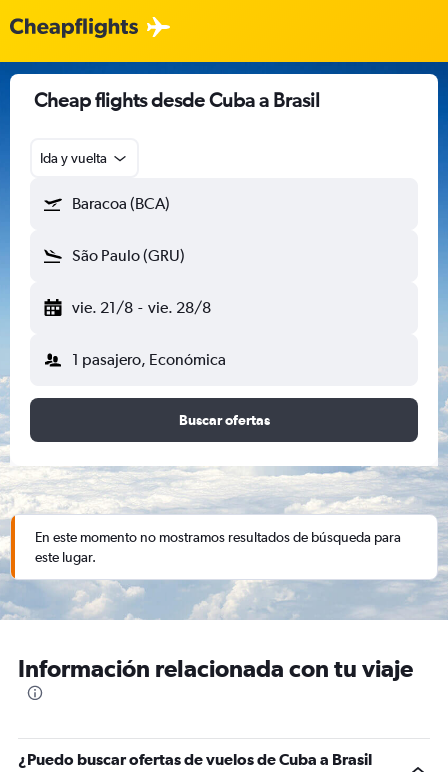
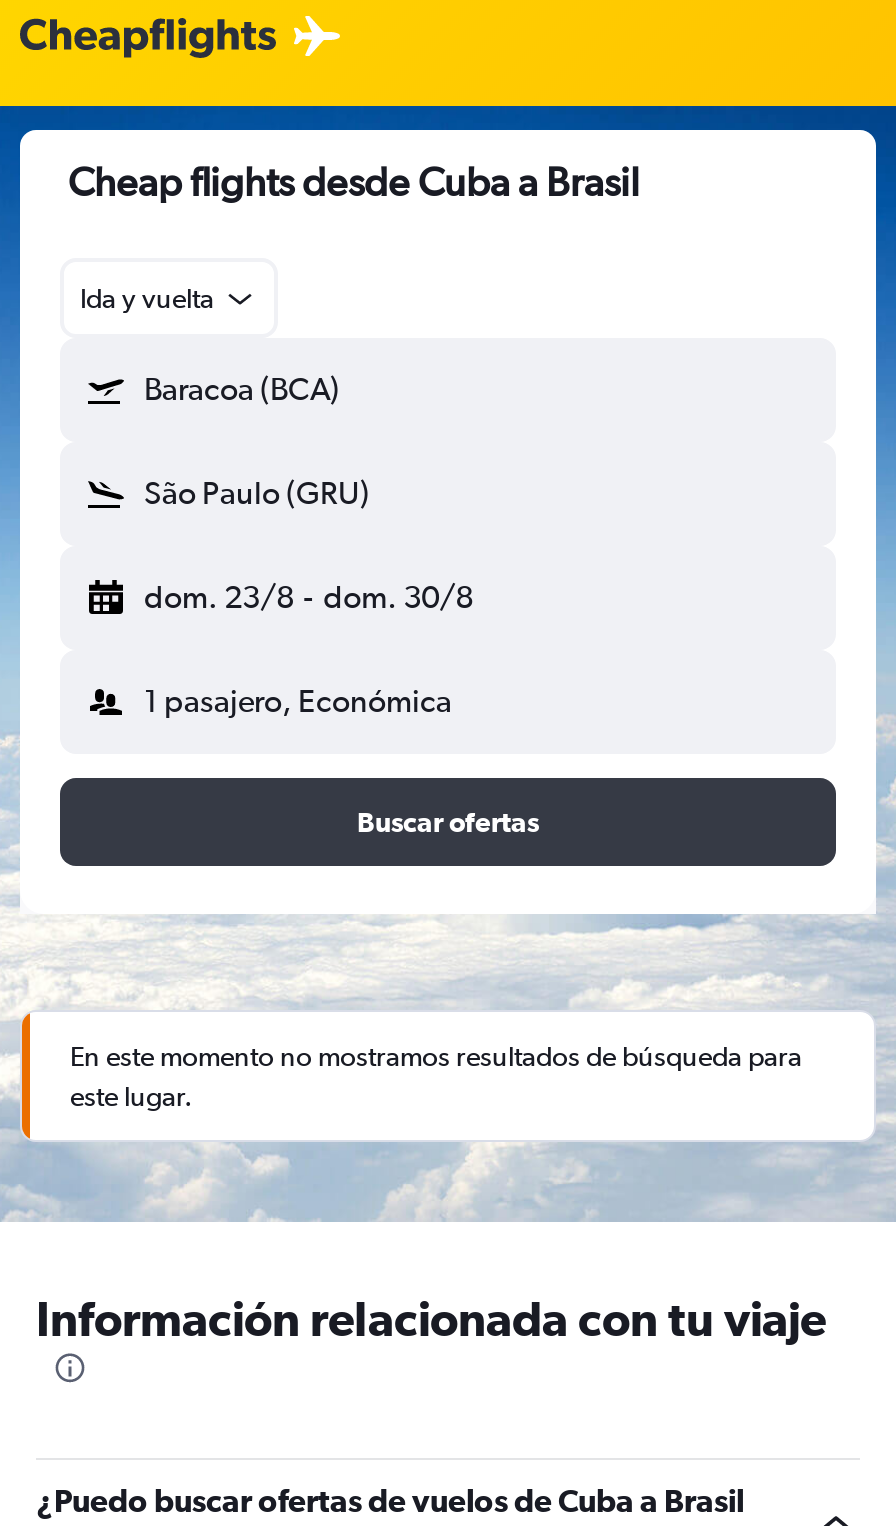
- vie. 21/8 - vie. 28/8
+ dom. 23/8 - dom. 30/8
